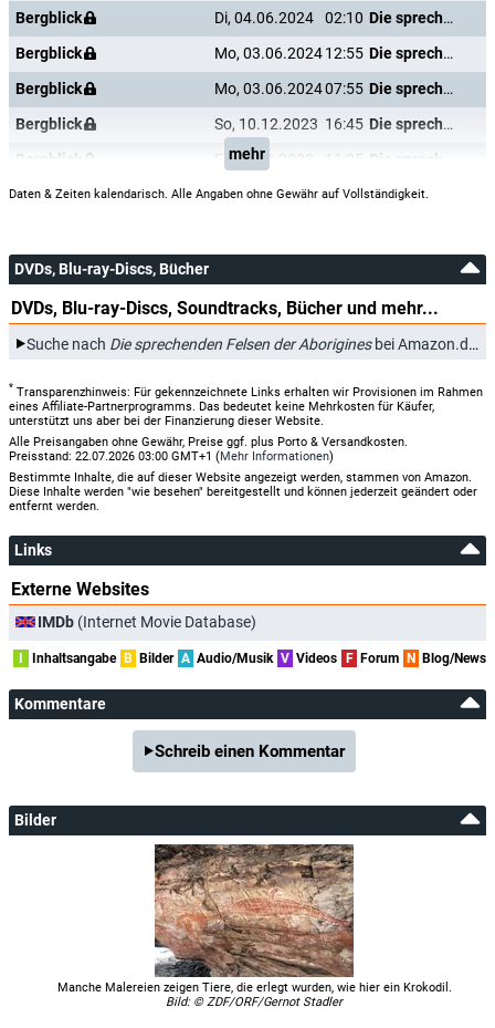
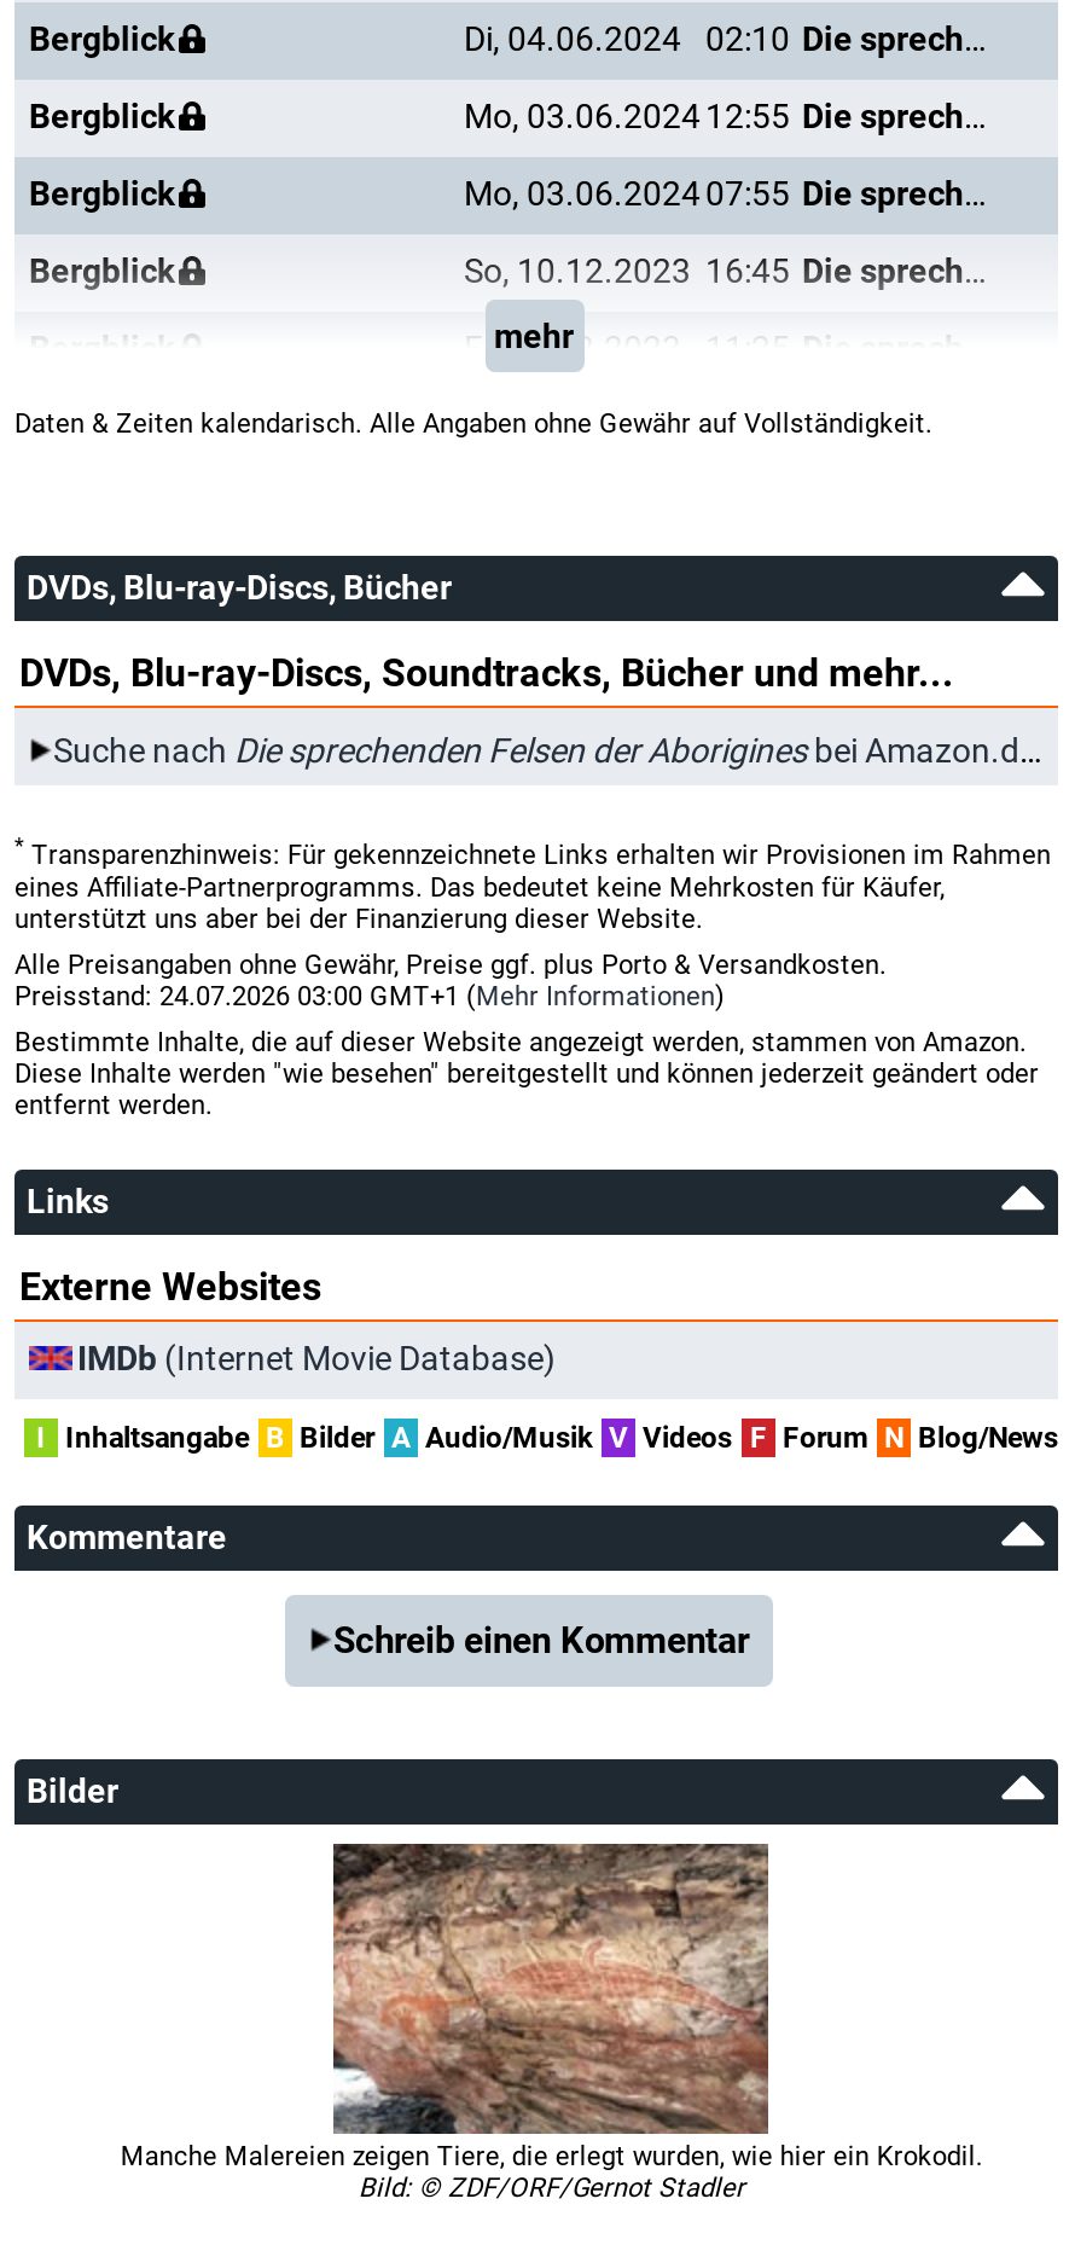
- Preisstand: 22.07.2026 03:00 GMT+1 (Mehr Informationen)
+ Preisstand: 24.07.2026 03:00 GMT+1 (Mehr Informationen)
